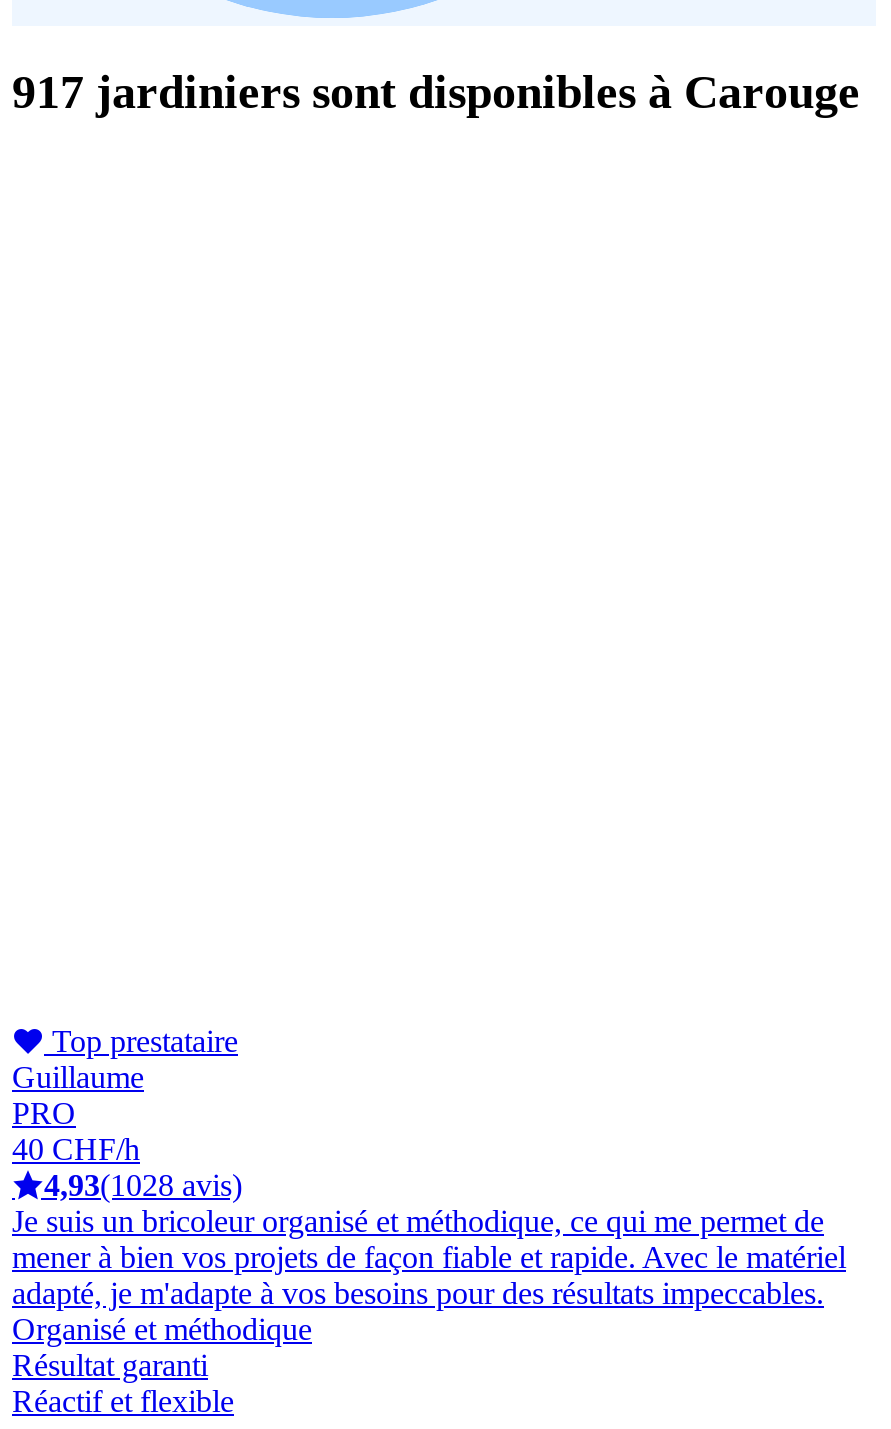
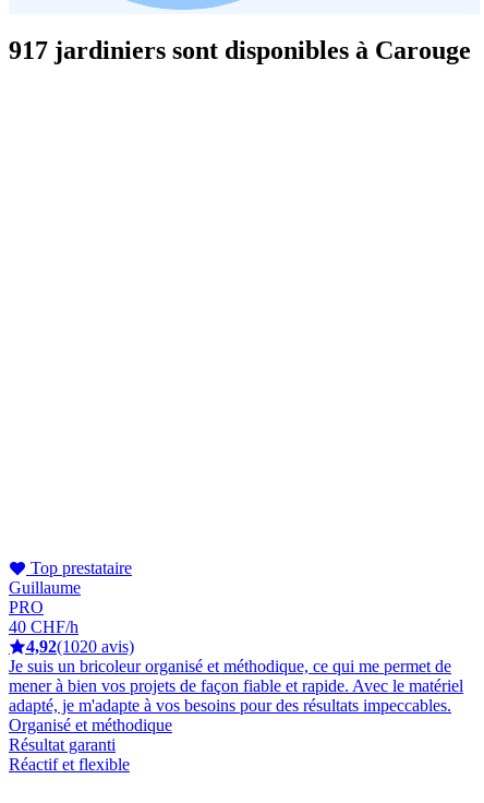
- 4,93(1028 avis)
+ 4,92(1020 avis)
